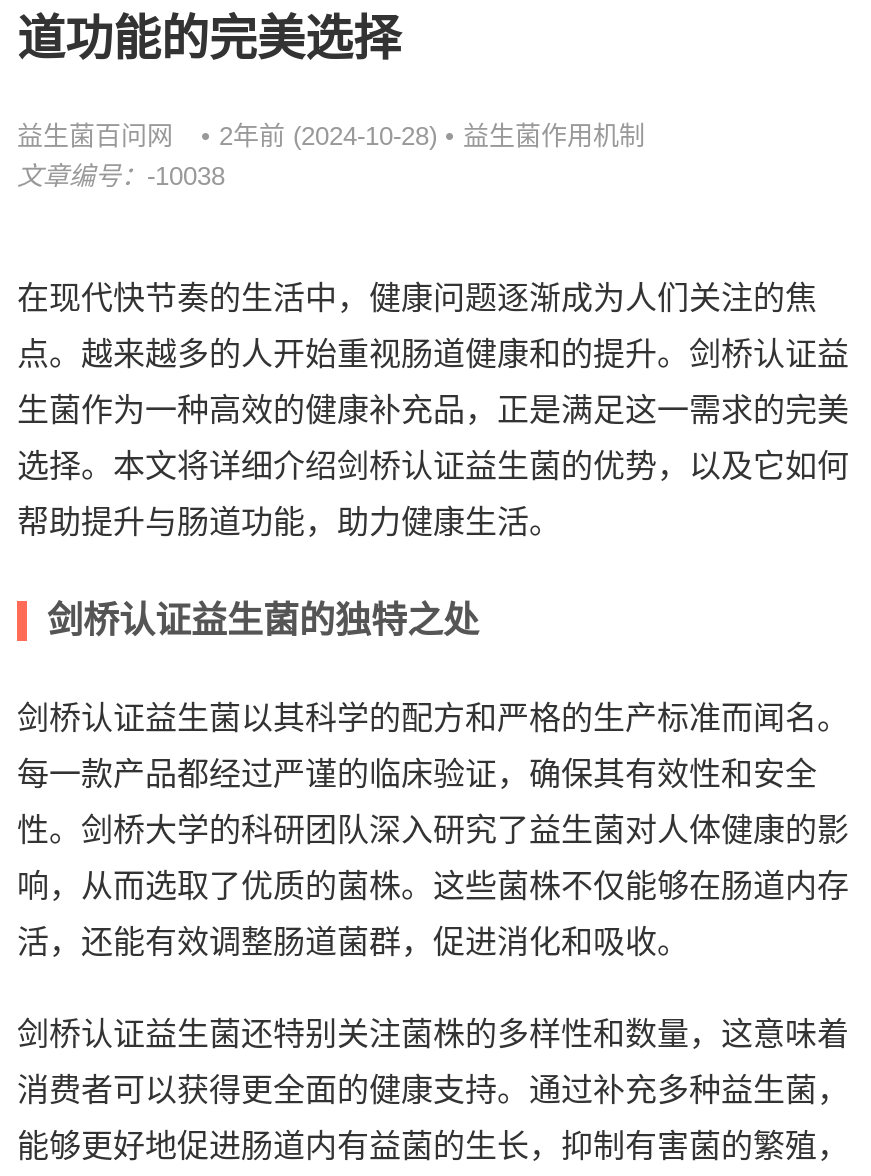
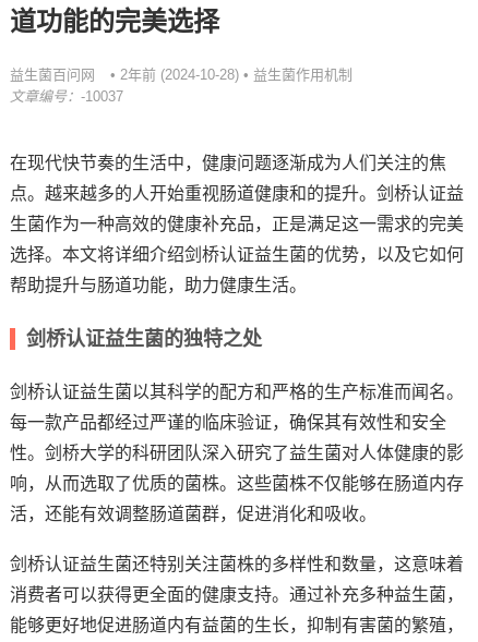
- 文章编号：-10038
+ 文章编号：-10037
